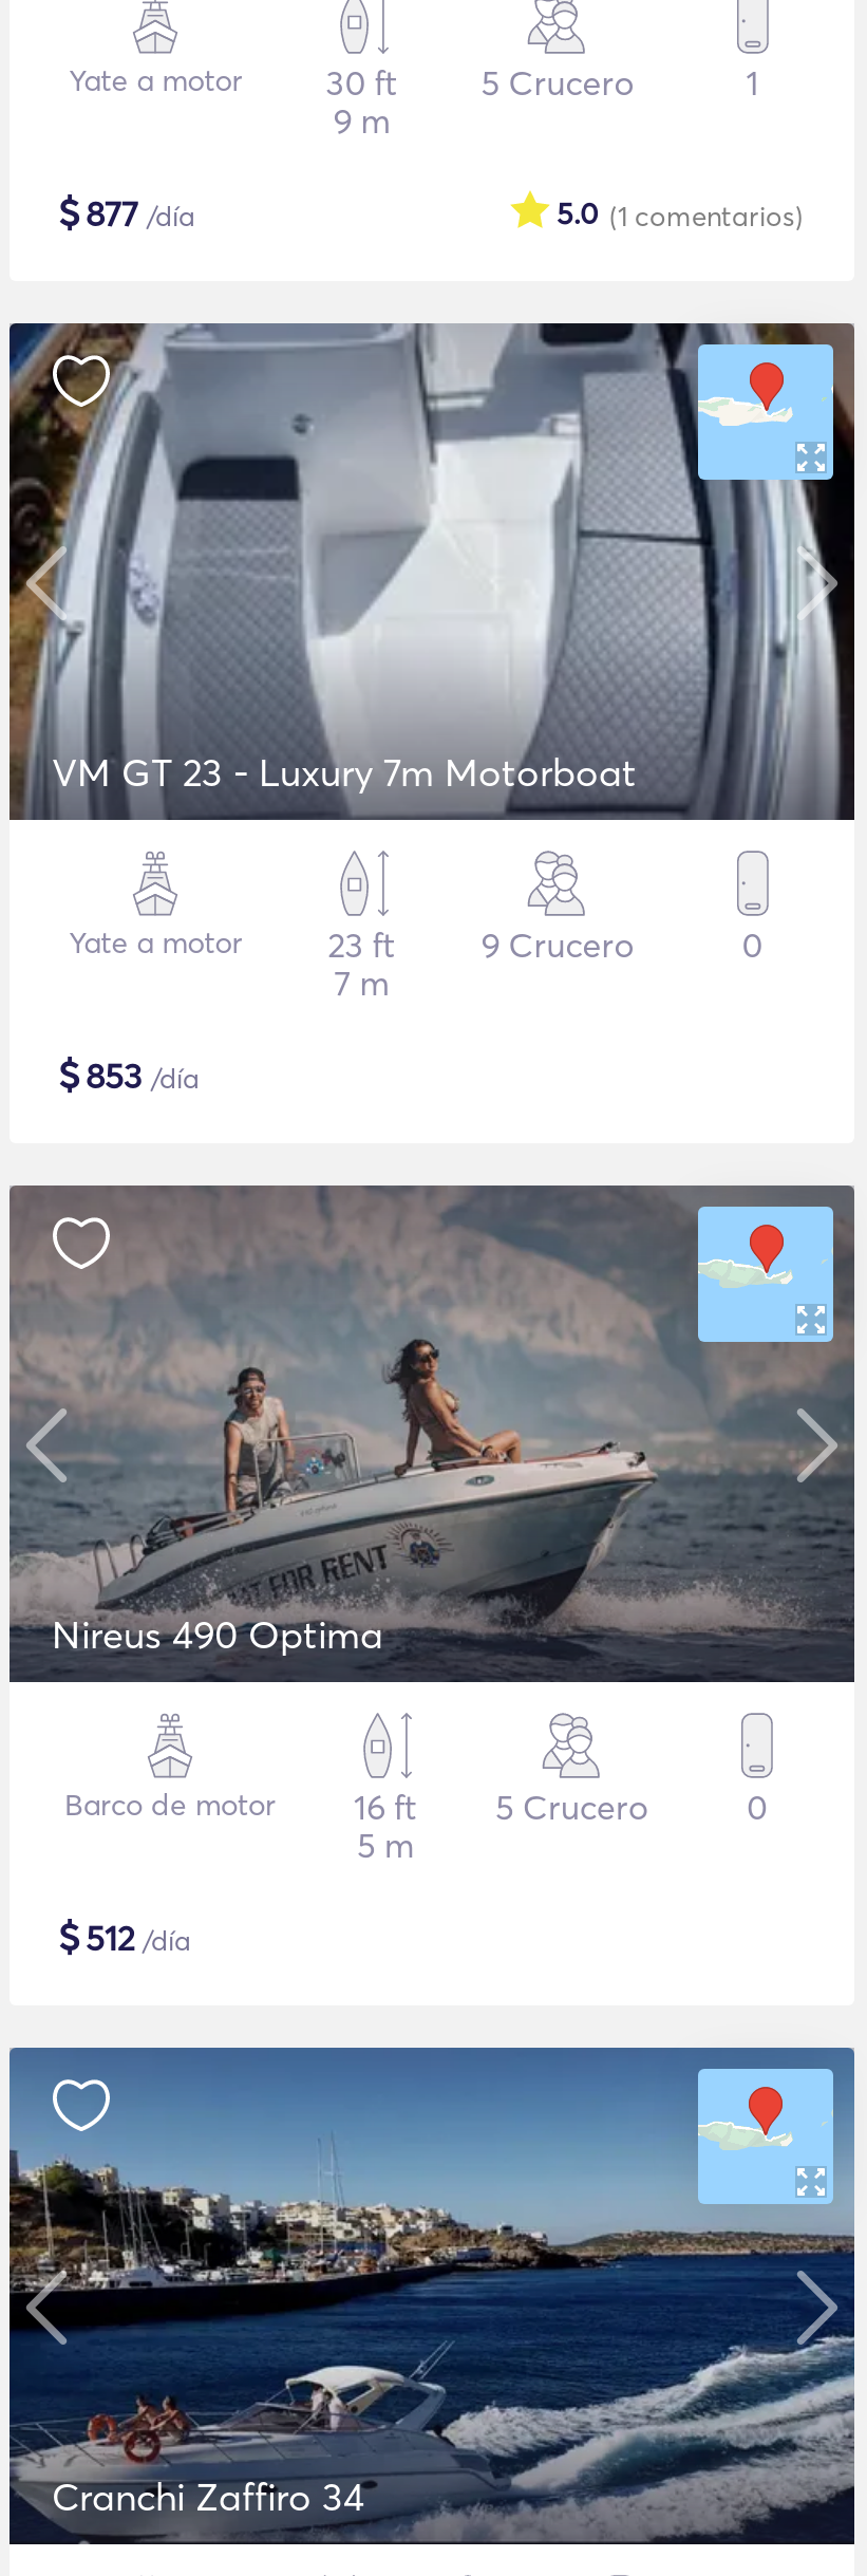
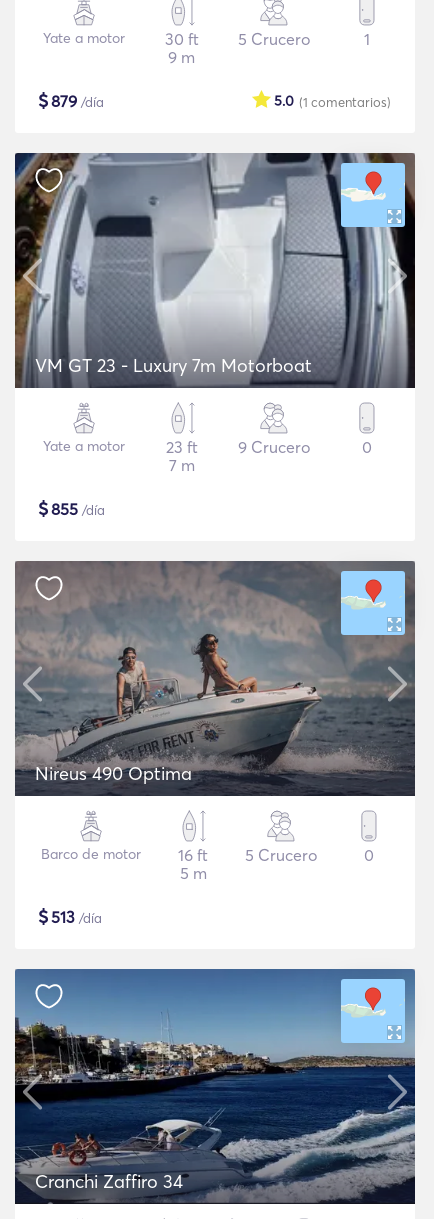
- $877 /día
+ $879 /día

- $853 /día
+ $855 /día

- $512 /día
+ $513 /día
